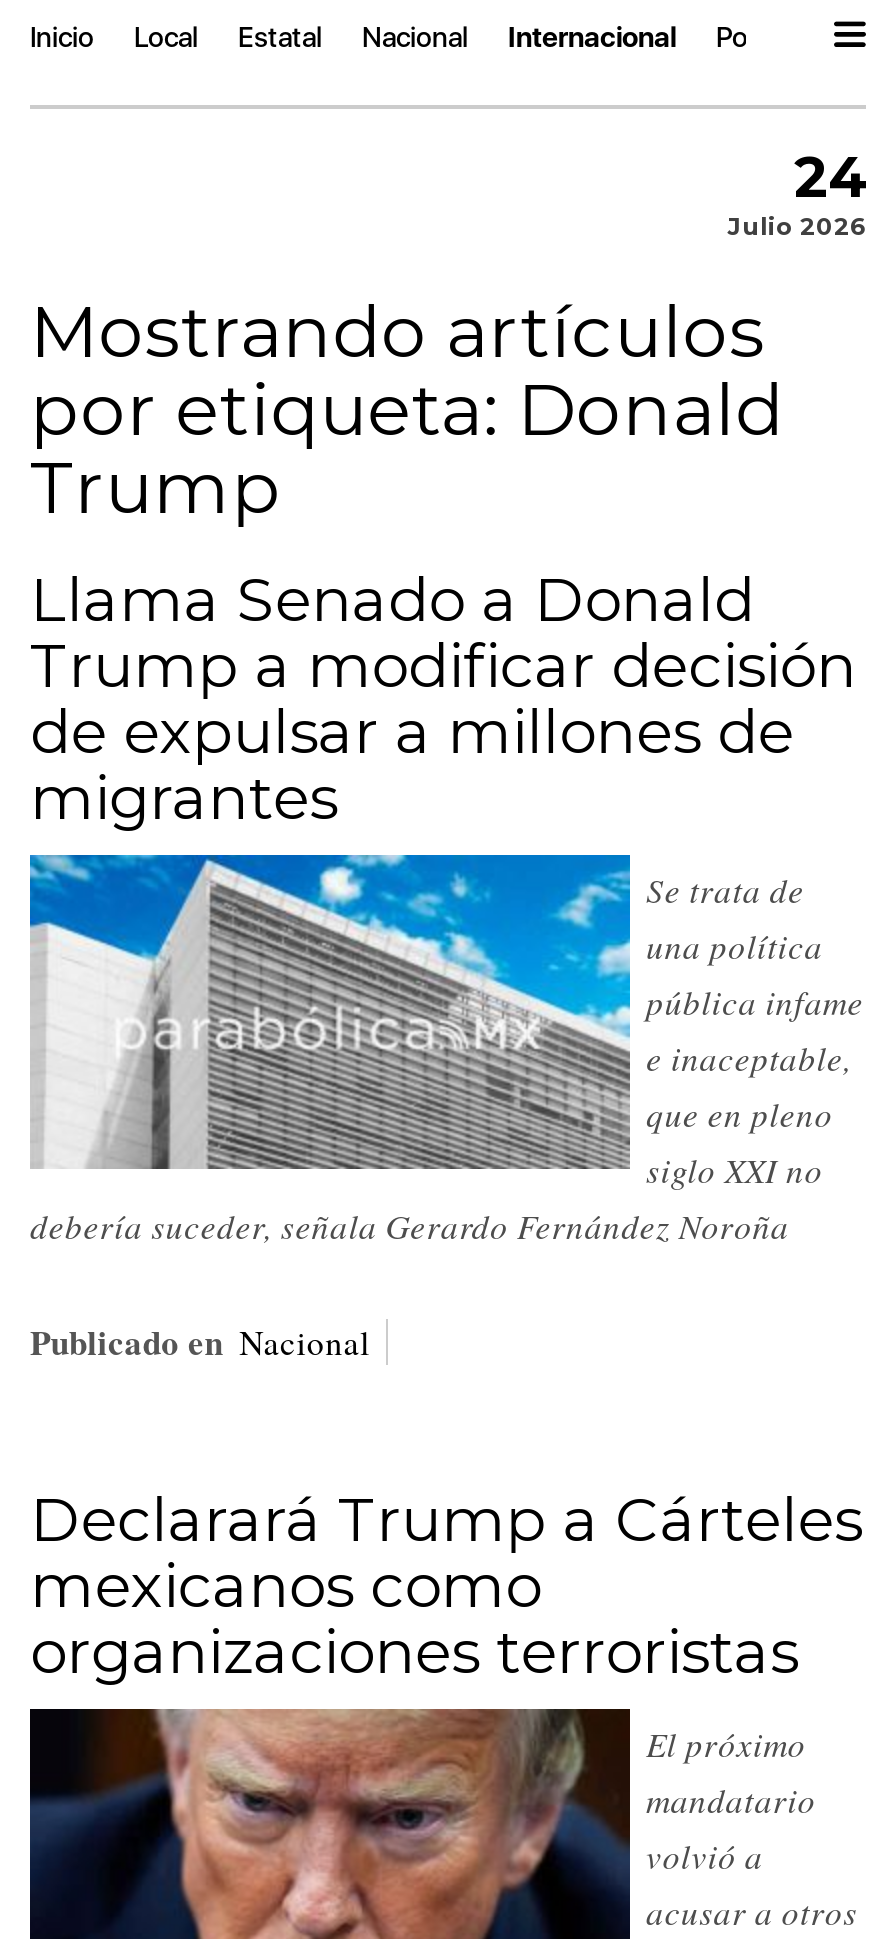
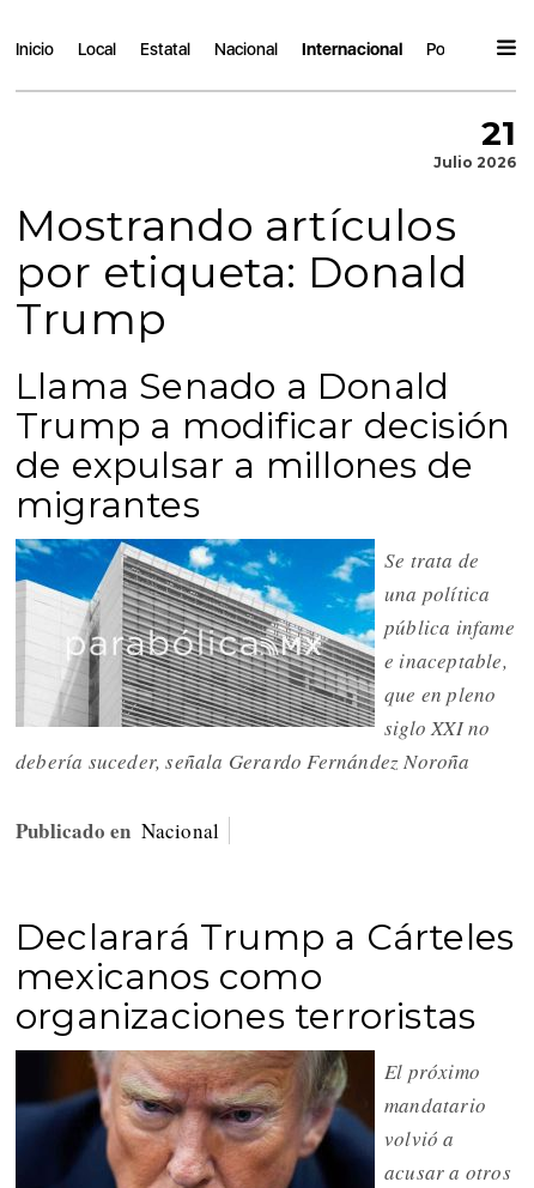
- 24
+ 21
